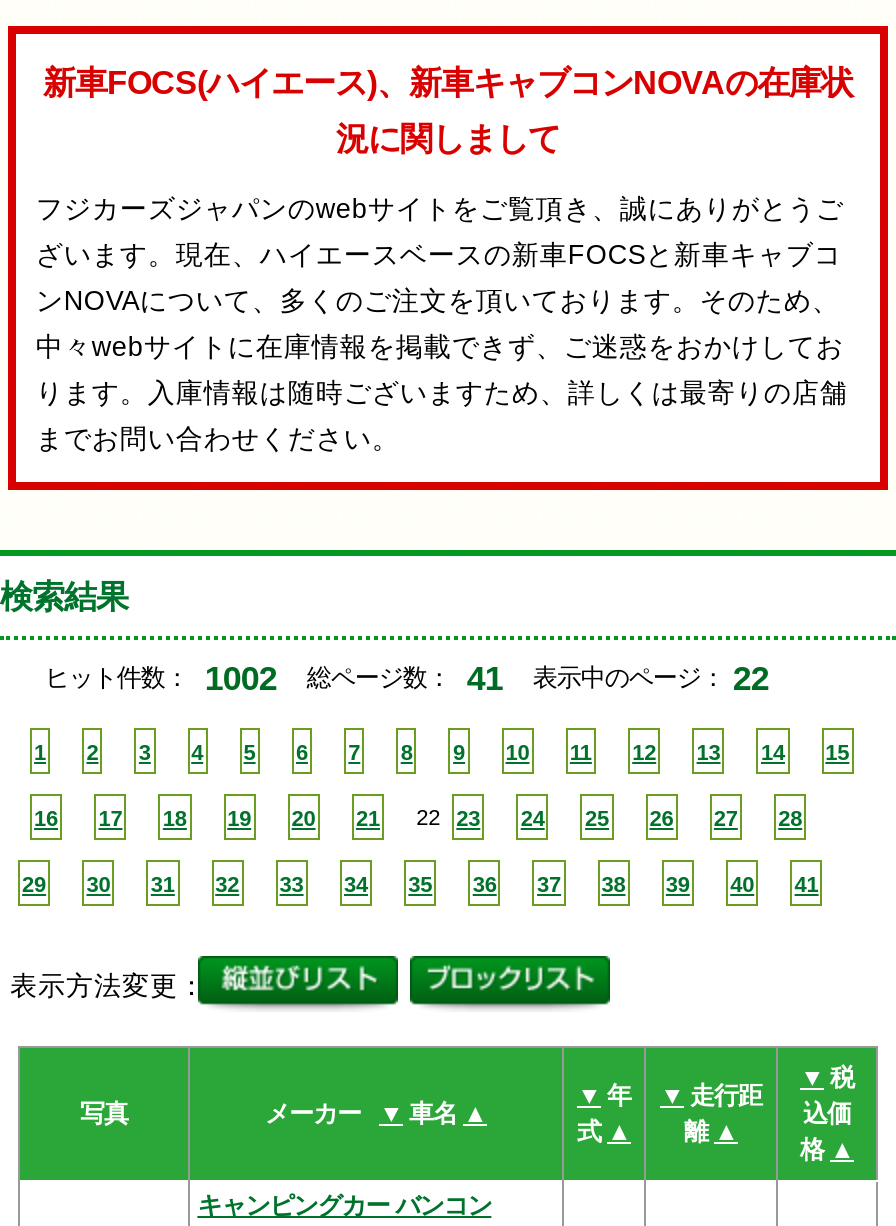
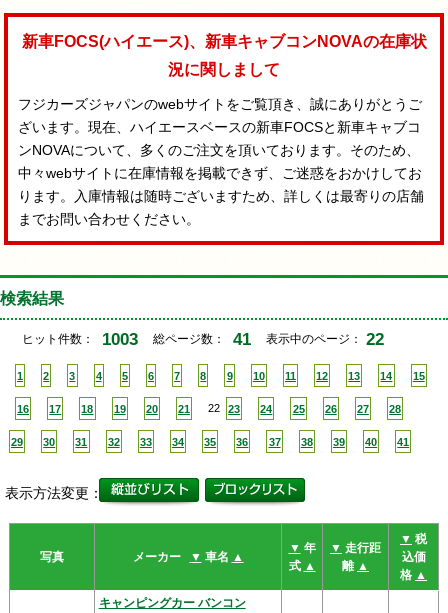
- ヒット件数： 1002 総ページ数： 41 表示中のページ： 22
+ ヒット件数： 1003 総ページ数： 41 表示中のページ： 22
